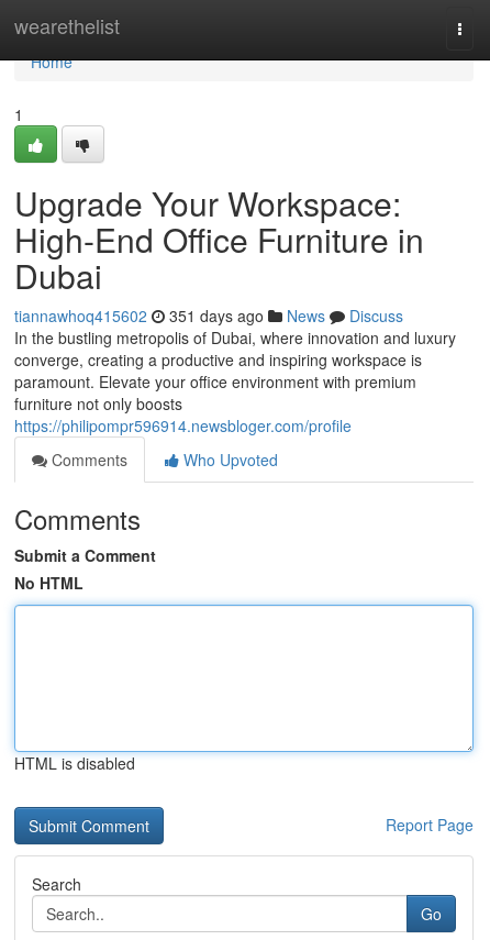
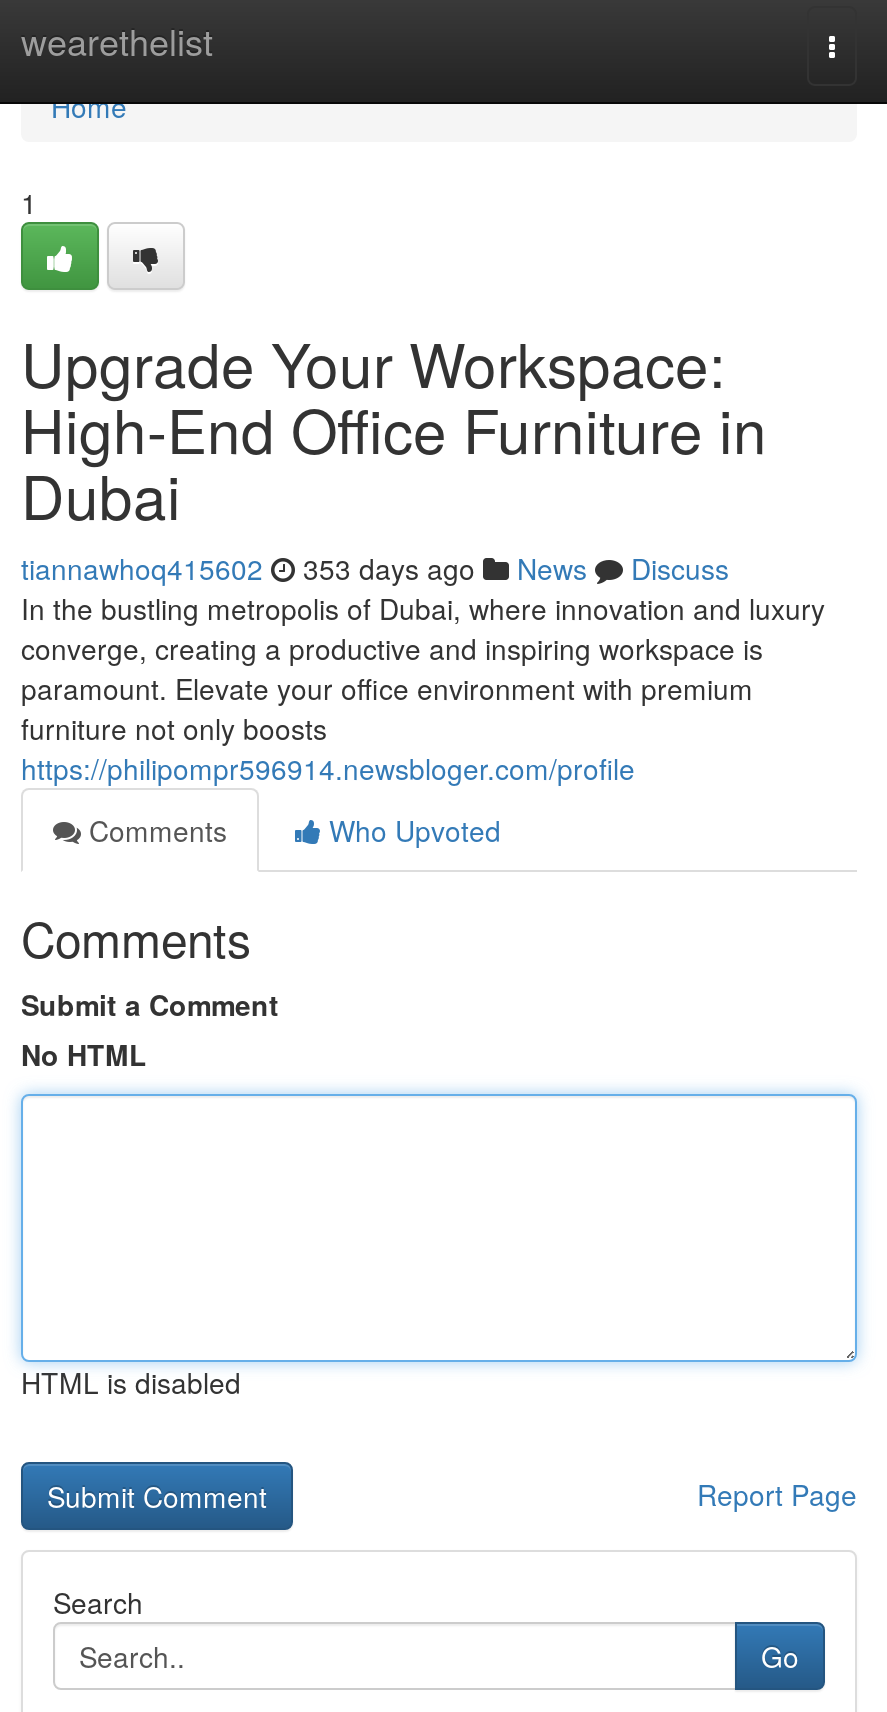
- tiannawhoq415602 351 days ago News Discuss
+ tiannawhoq415602 353 days ago News Discuss
